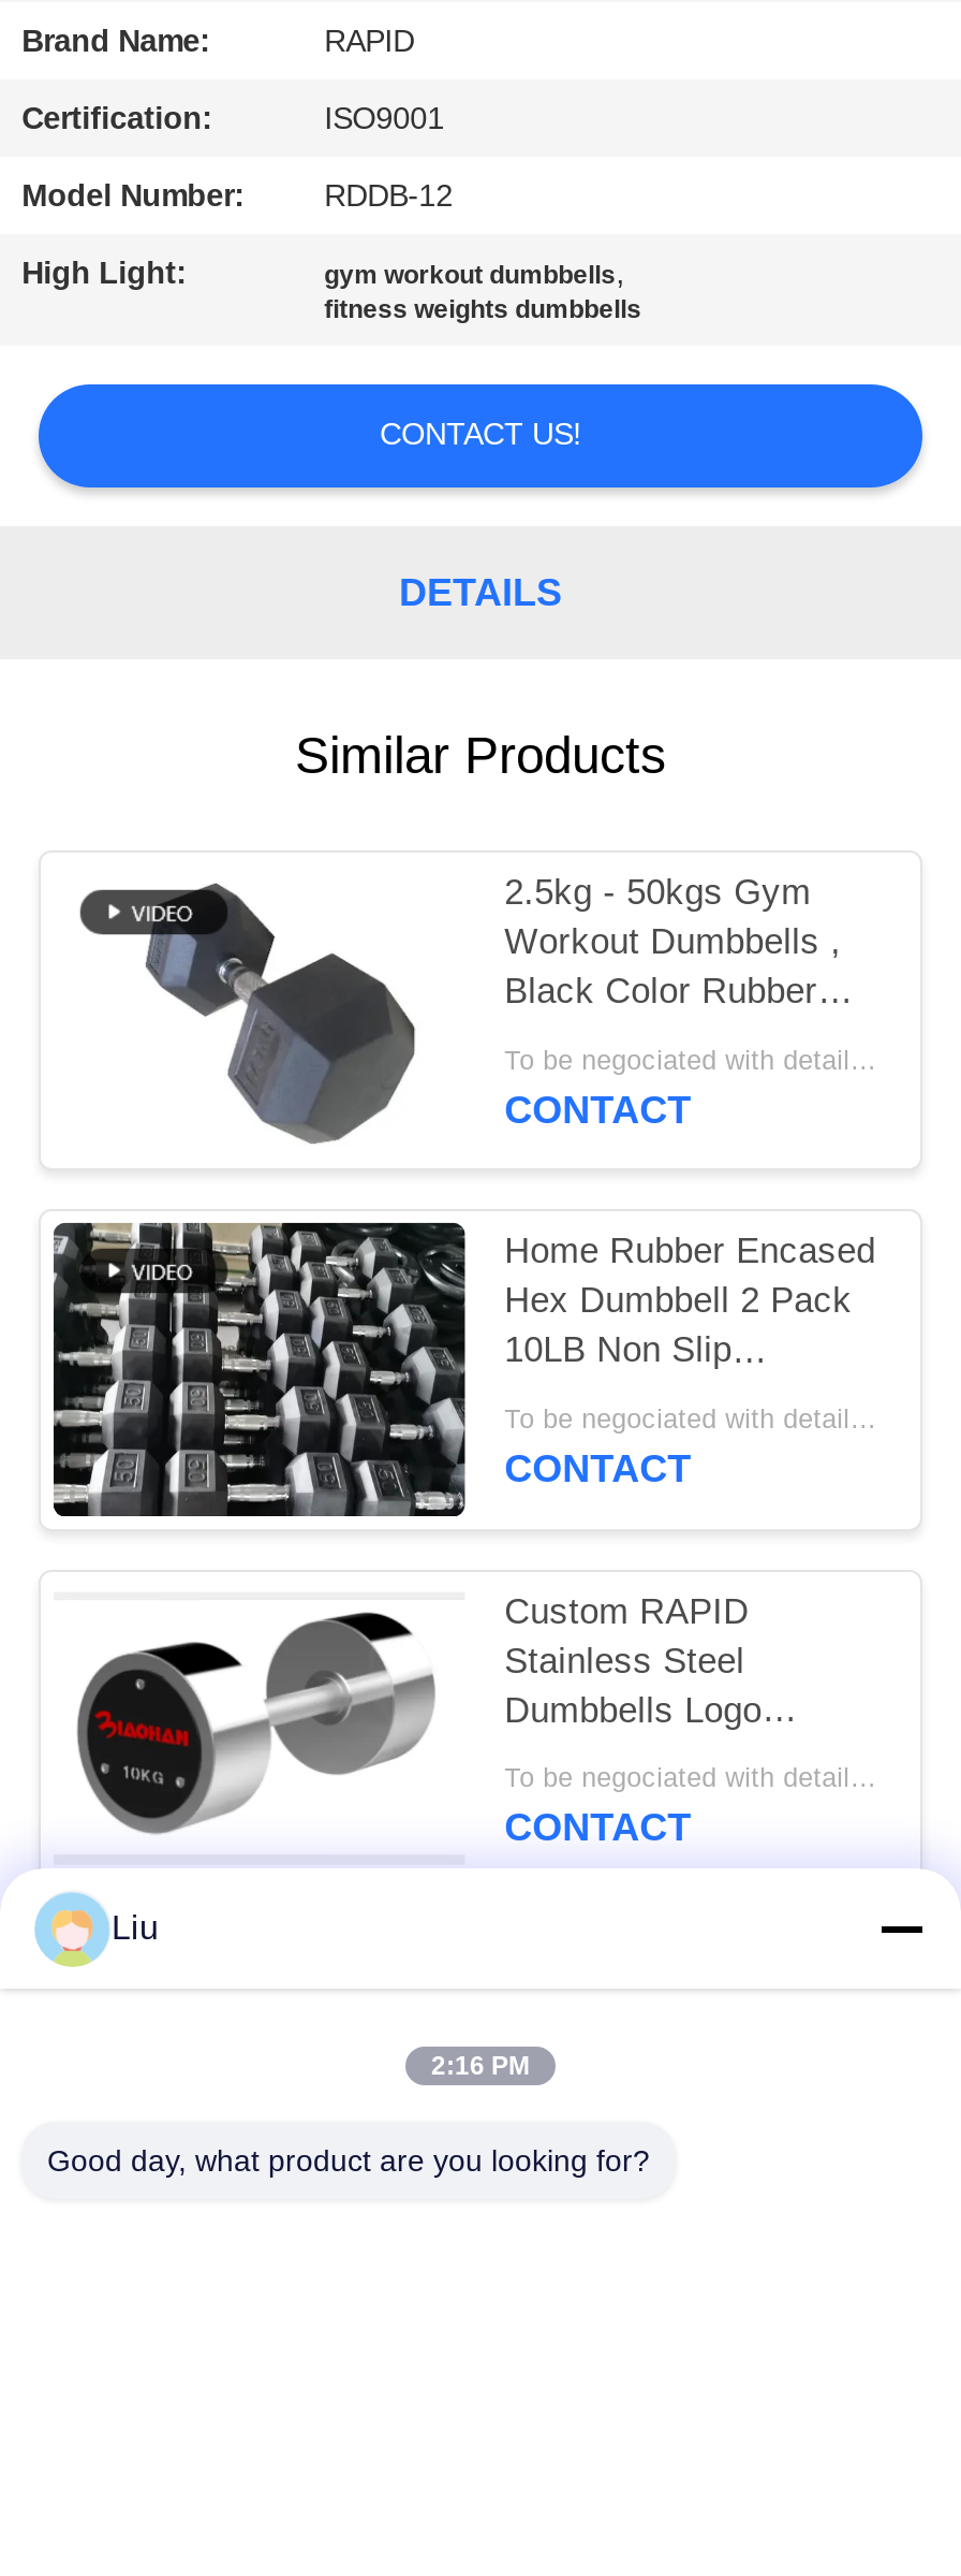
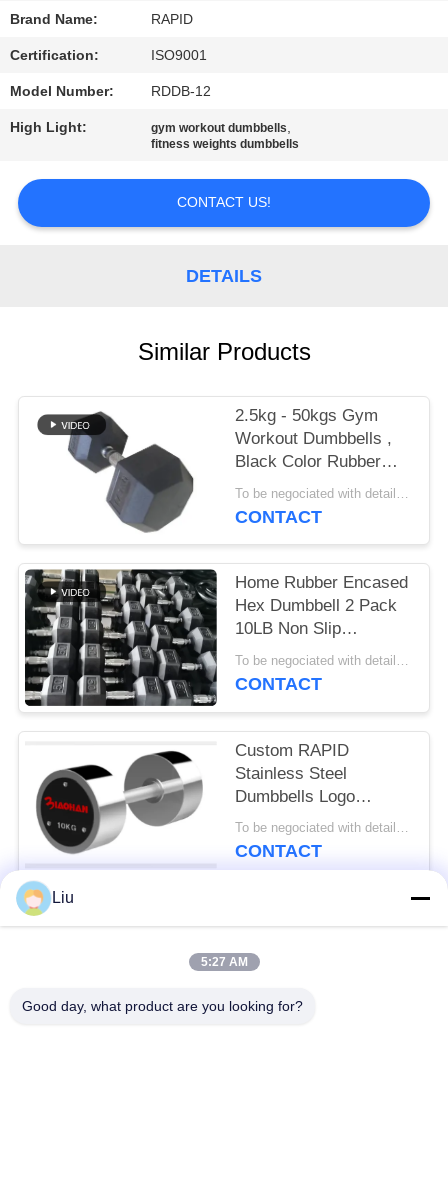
- 2:16 PM
+ 5:27 AM
